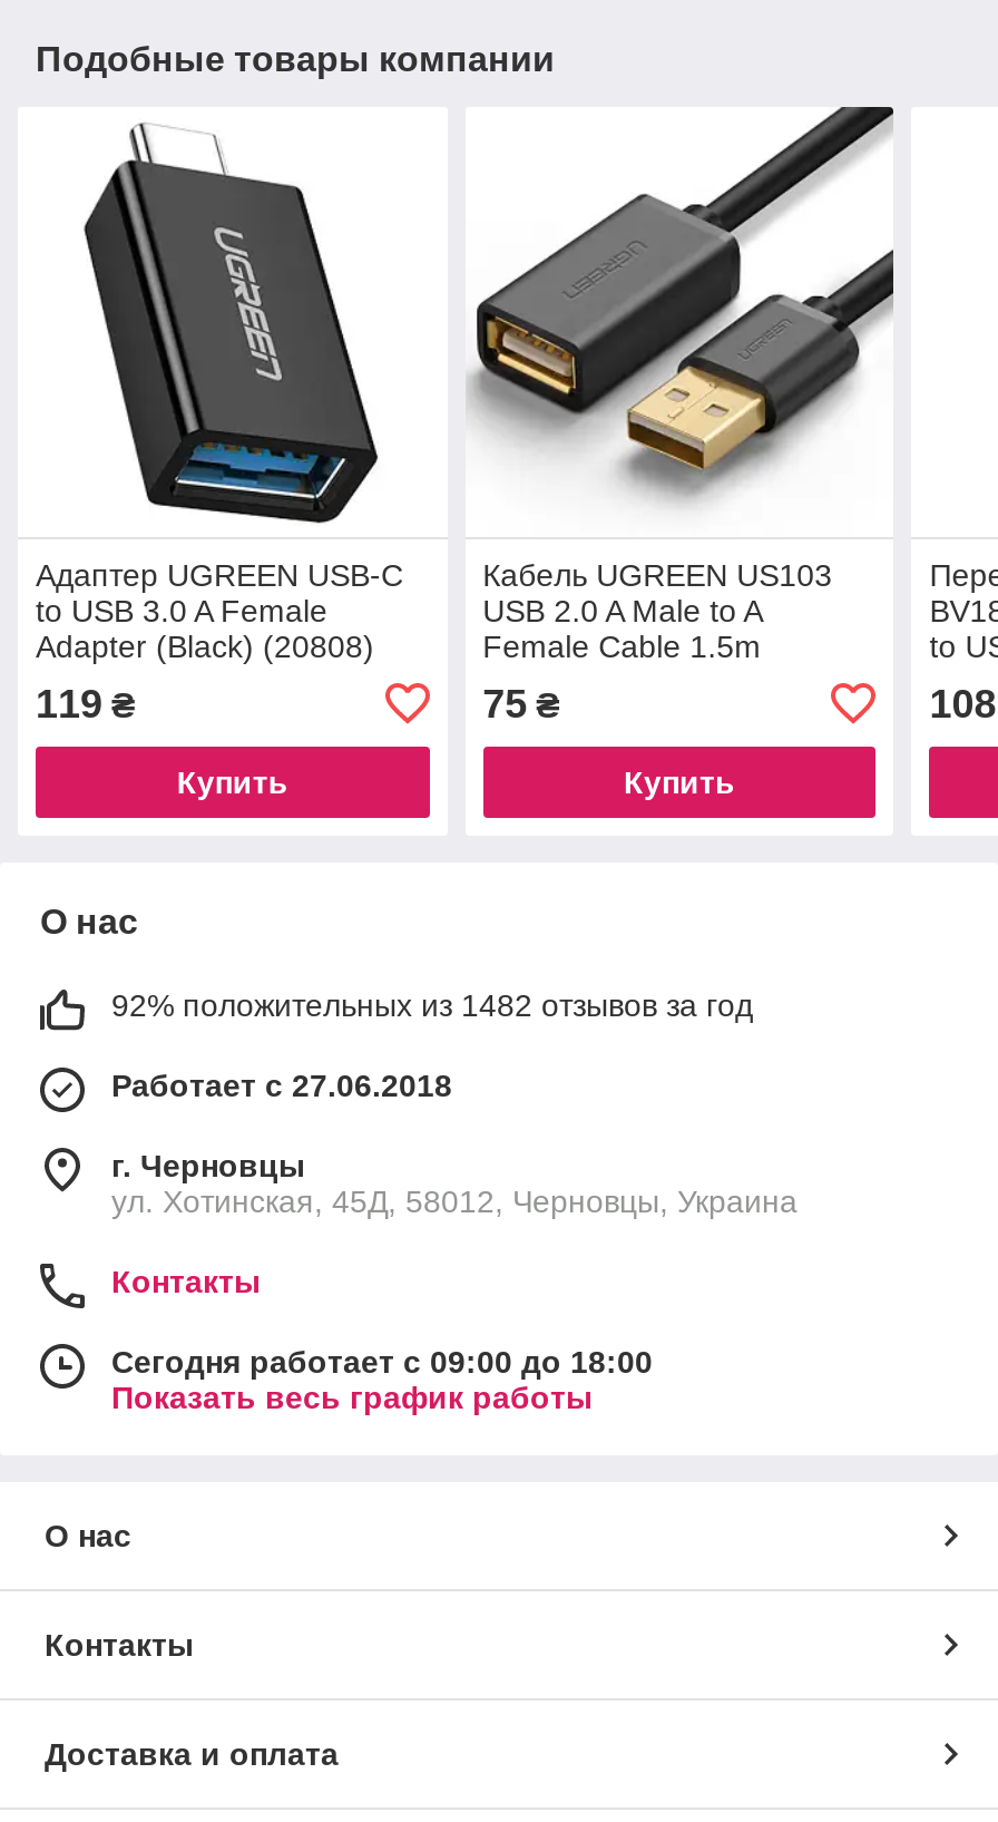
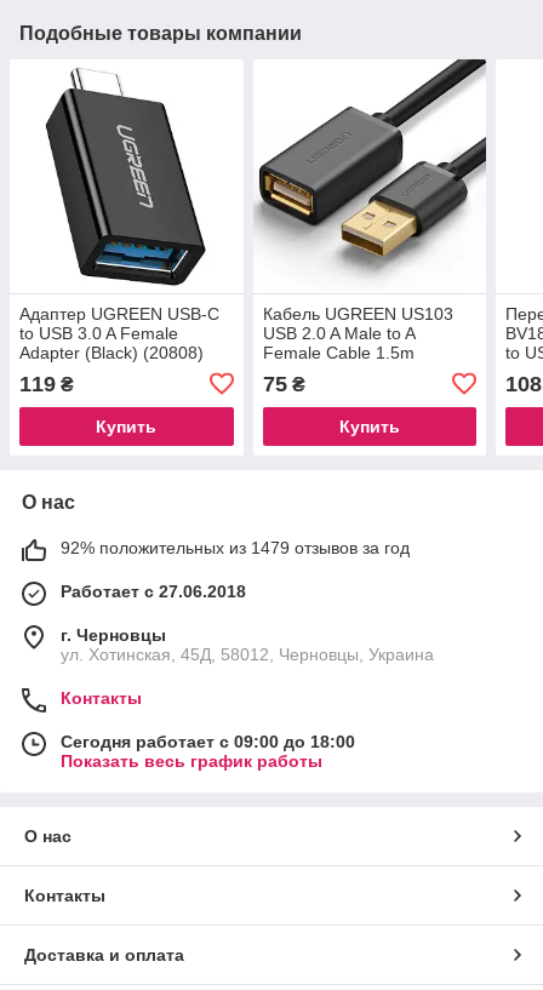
- 92% положительных из 1482 отзывов за год
+ 92% положительных из 1479 отзывов за год
